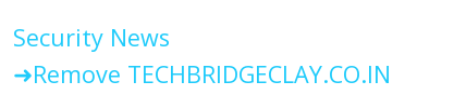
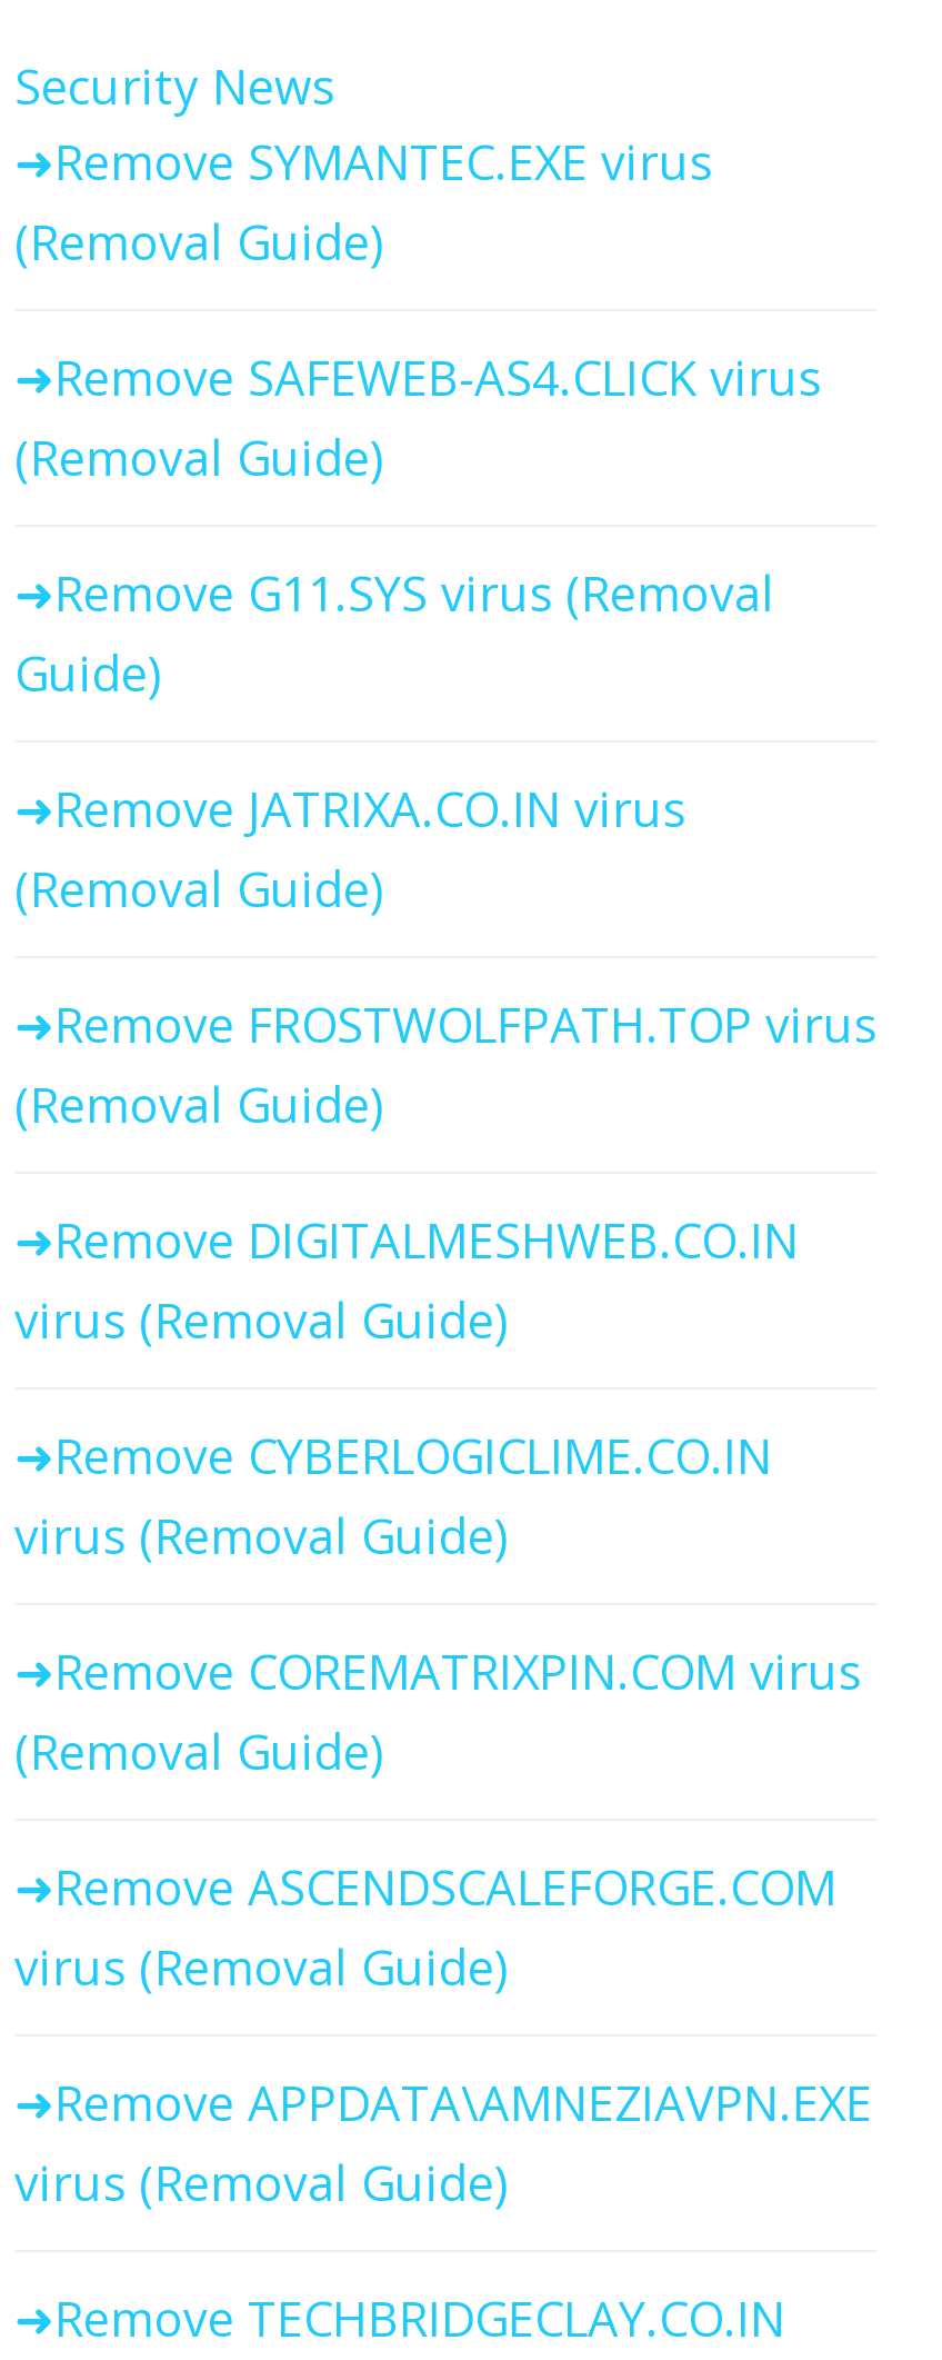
+ Remove SYMANTEC.EXE virus
+ (Removal Guide)
+ Remove SAFEWEB-AS4.CLICK virus
+ (Removal Guide)
+ Remove G11.SYS virus (Removal
+ Guide)
+ Remove JATRIXA.CO.IN virus
+ (Removal Guide)
+ Remove FROSTWOLFPATH.TOP virus
+ (Removal Guide)
+ Remove DIGITALMESHWEB.CO.IN
+ virus (Removal Guide)
+ Remove CYBERLOGICLIME.CO.IN
+ virus (Removal Guide)
+ Remove COREMATRIXPIN.COM virus
+ (Removal Guide)
+ Remove ASCENDSCALEFORGE.COM
+ virus (Removal Guide)
+ Remove APPDATA\AMNEZIAVPN.EXE
+ virus (Removal Guide)
